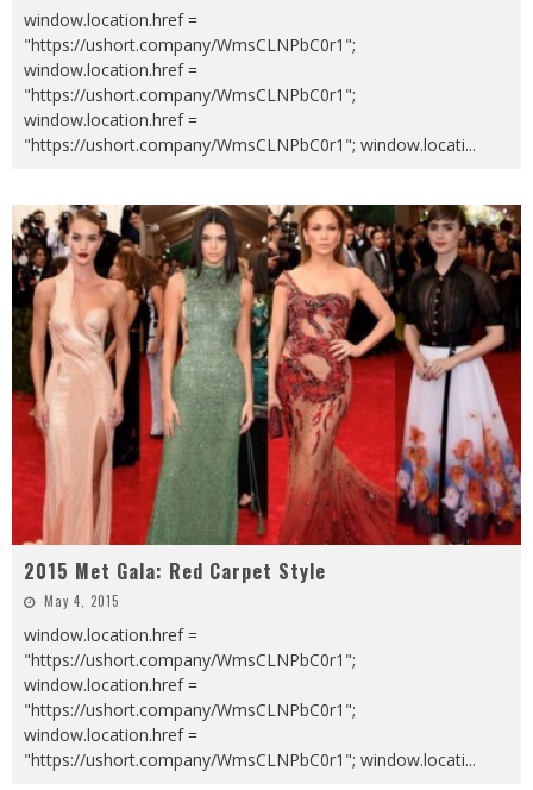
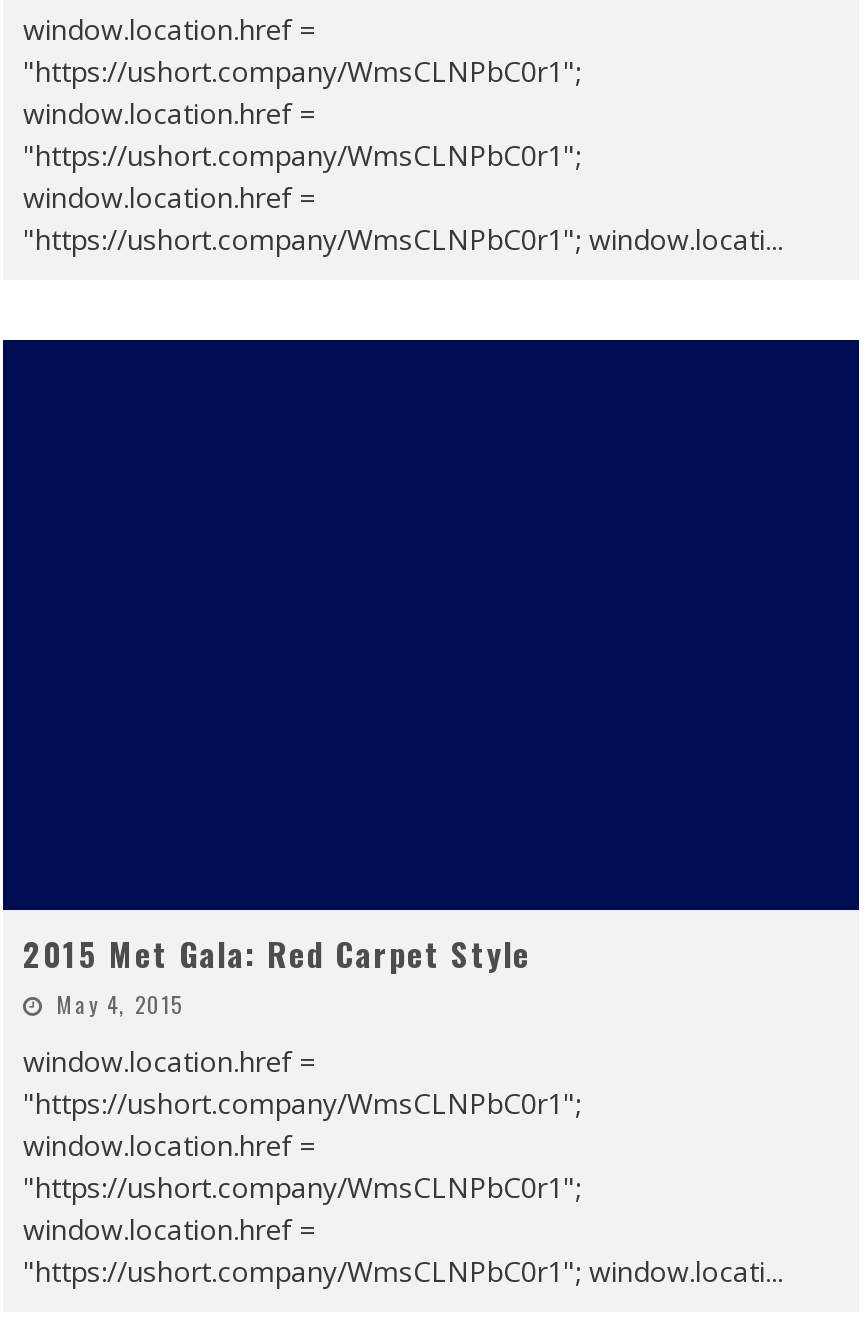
- [image]
